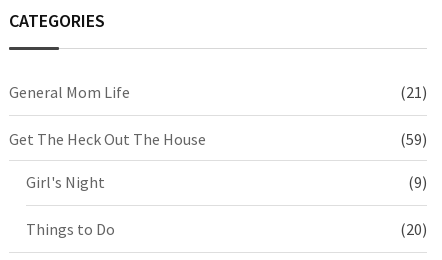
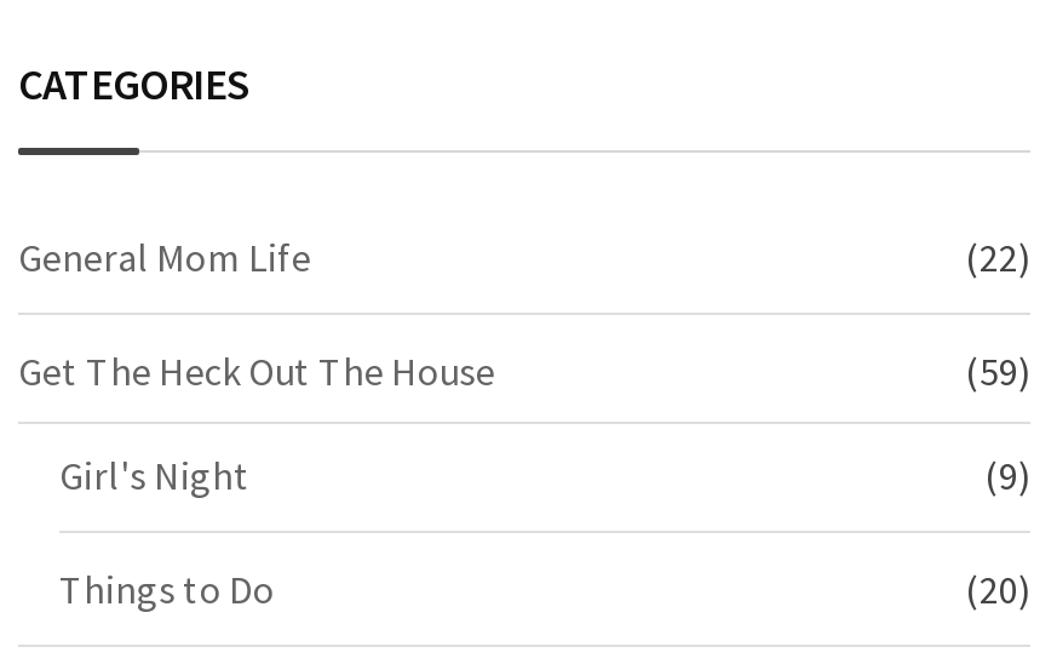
- (21)
+ (22)
